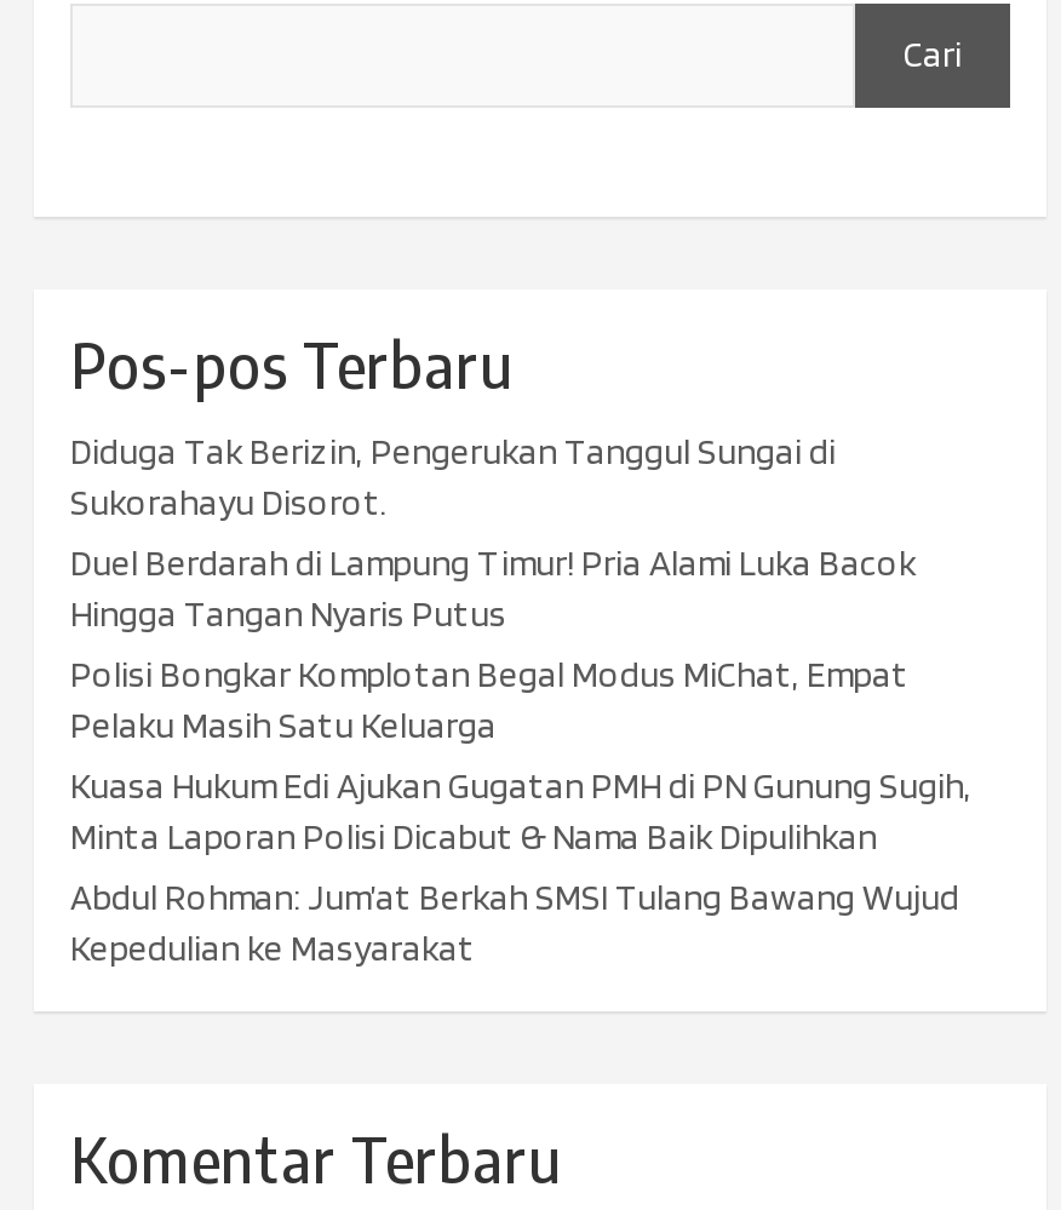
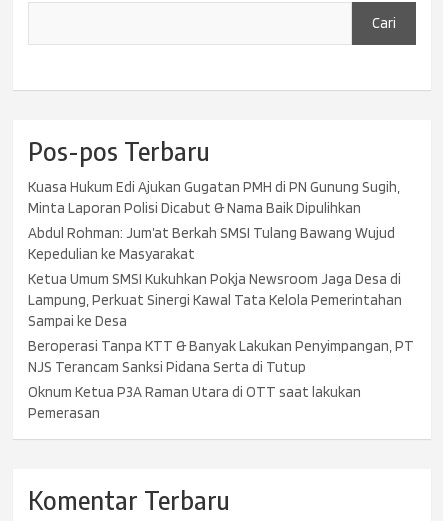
- Diduga Tak Berizin, Pengerukan Tanggul Sungai di
- Sukorahayu Disorot.
- Duel Berdarah di Lampung Timur! Pria Alami Luka Bacok
- Hingga Tangan Nyaris Putus
- Polisi Bongkar Komplotan Begal Modus MiChat, Empat
- Pelaku Masih Satu Keluarga

moved up: Kuasa Hukum Edi Ajukan Gugatan PMH di PN Gunung Sugih, | Minta Laporan Polisi Dicabut & Nama Baik Dipulihkan | Abdul Rohman: Jum’at Berkah SMSI Tulang Bawang Wujud | Kepedulian ke Masyarakat

+ Ketua Umum SMSI Kukuhkan Pokja Newsroom Jaga Desa di
+ Lampung, Perkuat Sinergi Kawal Tata Kelola Pemerintahan
+ Sampai ke Desa
+ Beroperasi Tanpa KTT & Banyak Lakukan Penyimpangan, PT
+ NJS Terancam Sanksi Pidana Serta di Tutup
+ Oknum Ketua P3A Raman Utara di OTT saat lakukan
+ Pemerasan
